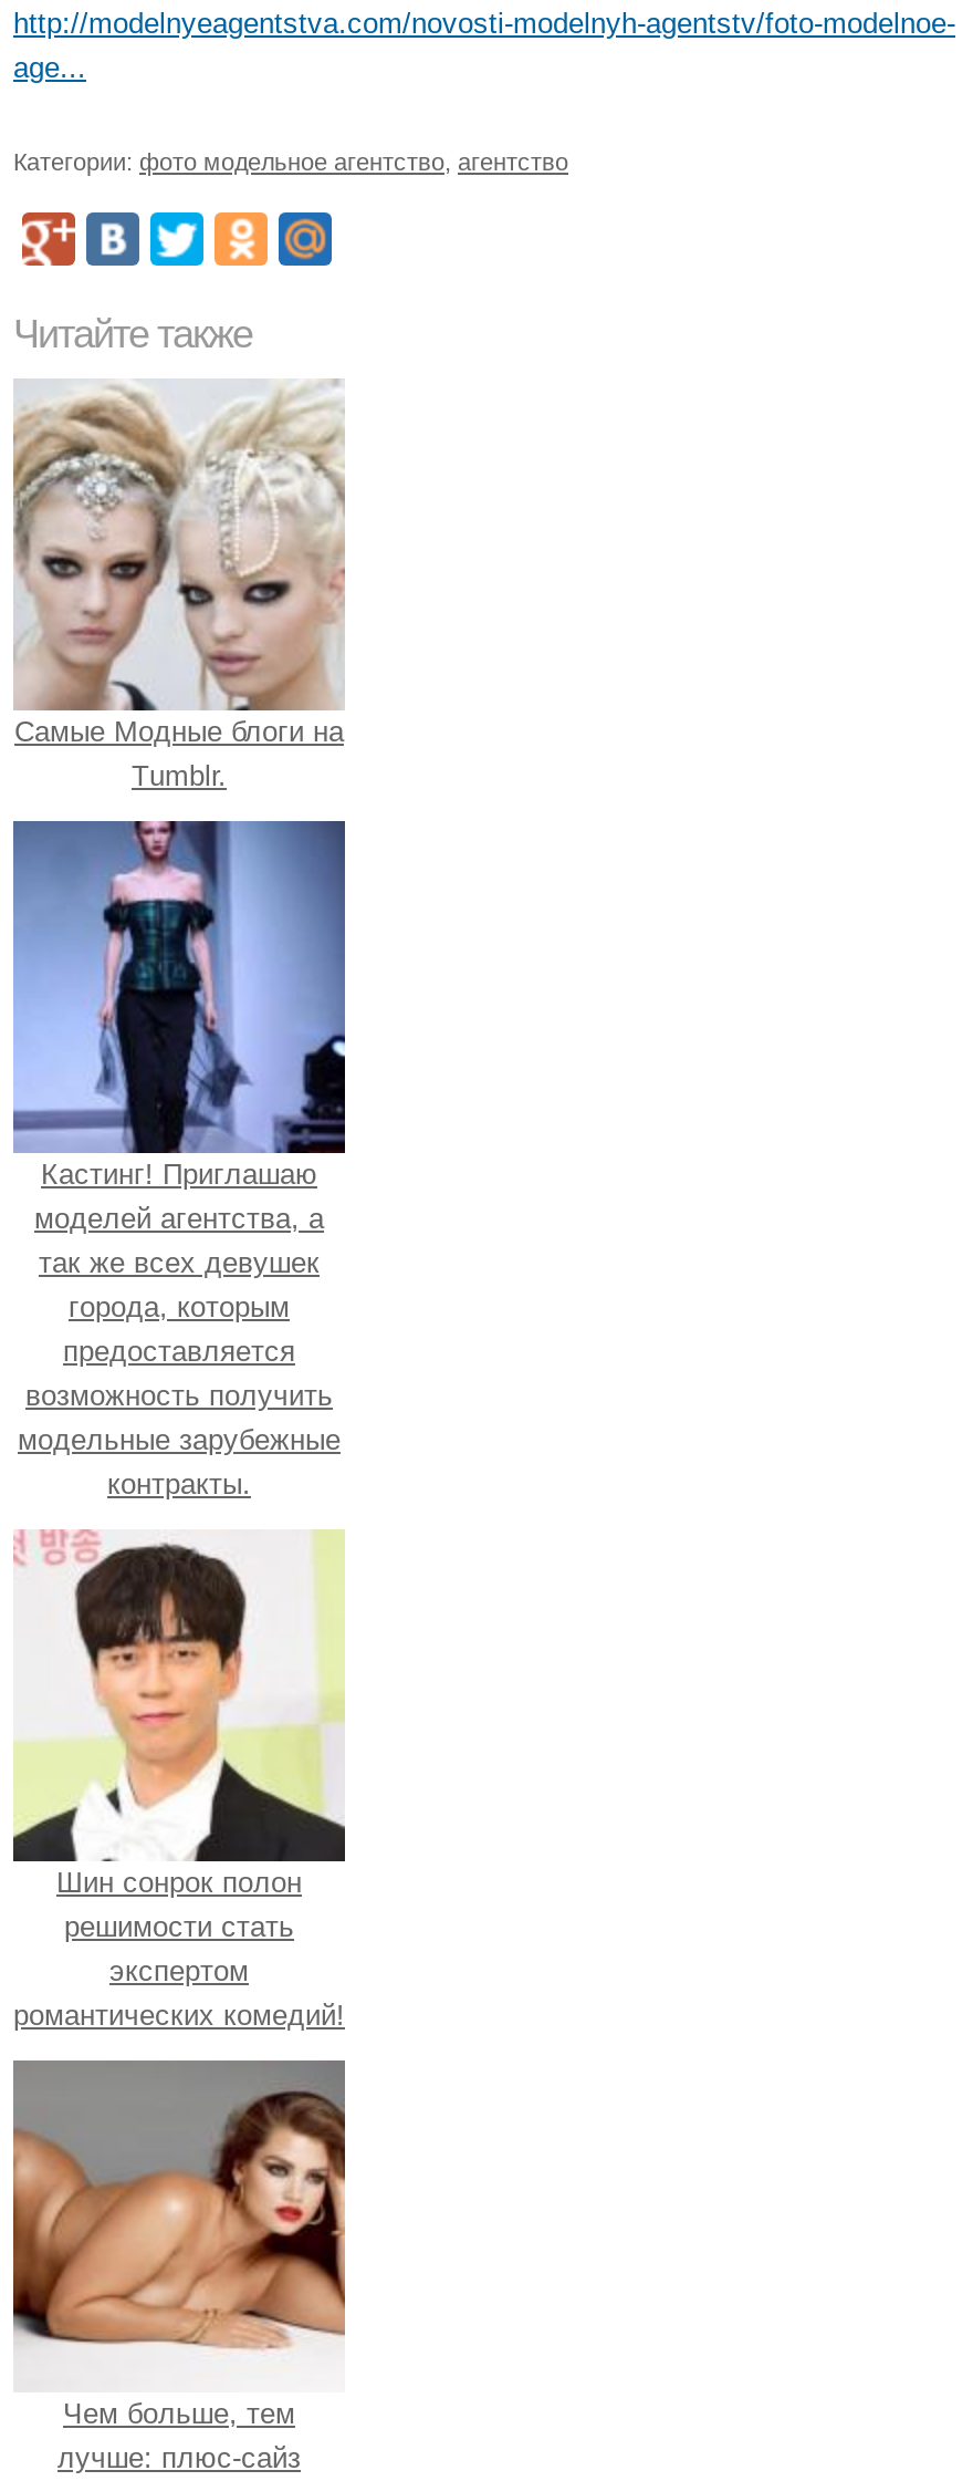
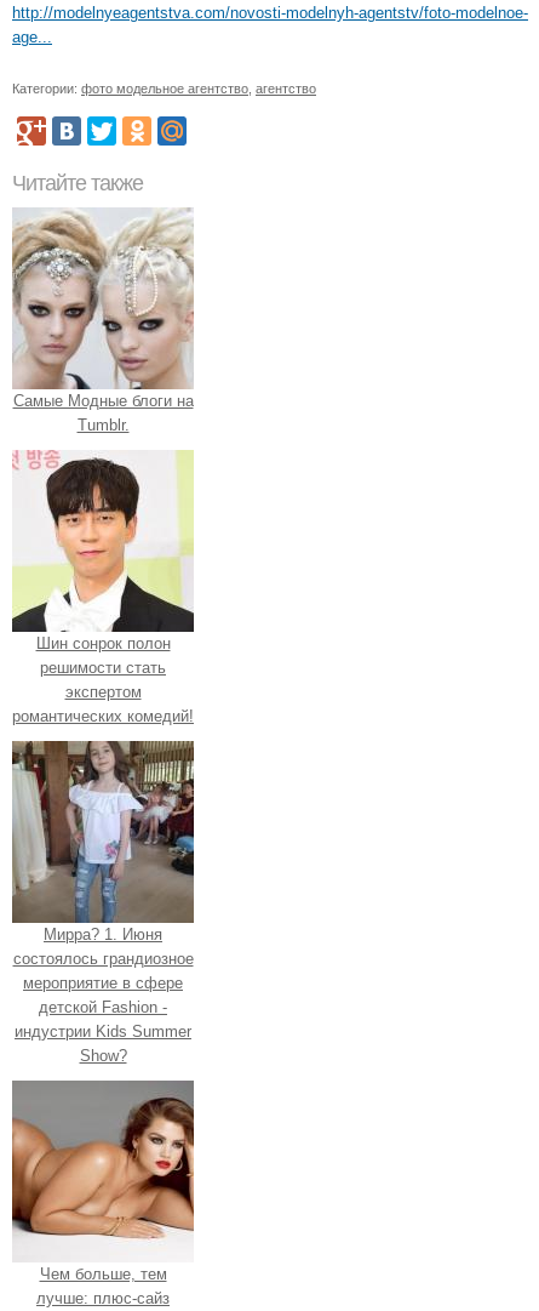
- [image]
- Кастинг! Приглашаю
- моделей агентства, а
- так же всех девушек
- города, которым
- предоставляется
- возможность получить
- модельные зарубежные
- контракты.

moved up: [image] | Шин сонрок полон | решимости стать | экспертом | романтических комедий!

+ [image]
+ Мирра? 1. Июня
+ состоялось грандиозное
+ мероприятие в сфере
+ детской Fashion -
+ индустрии Kids Summer
+ Show?
